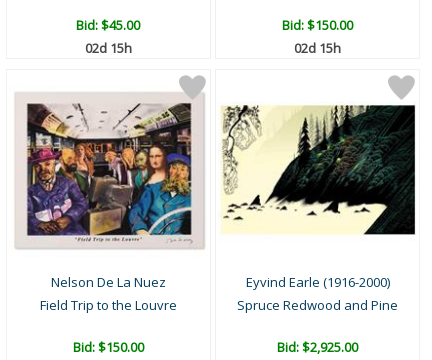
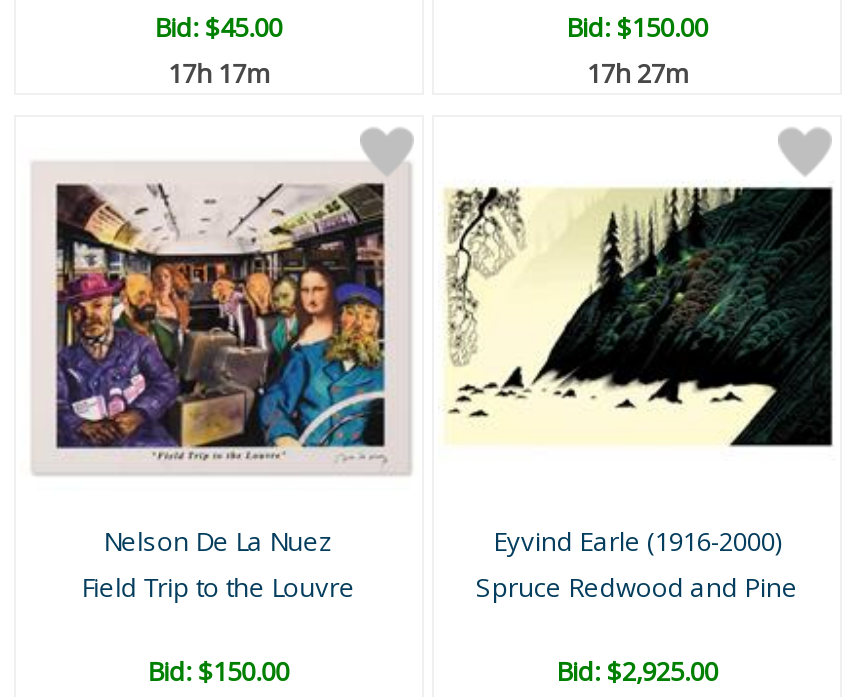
- 02d 15h
+ 17h 17m

- 02d 15h
+ 17h 27m
